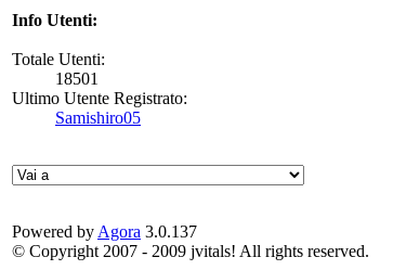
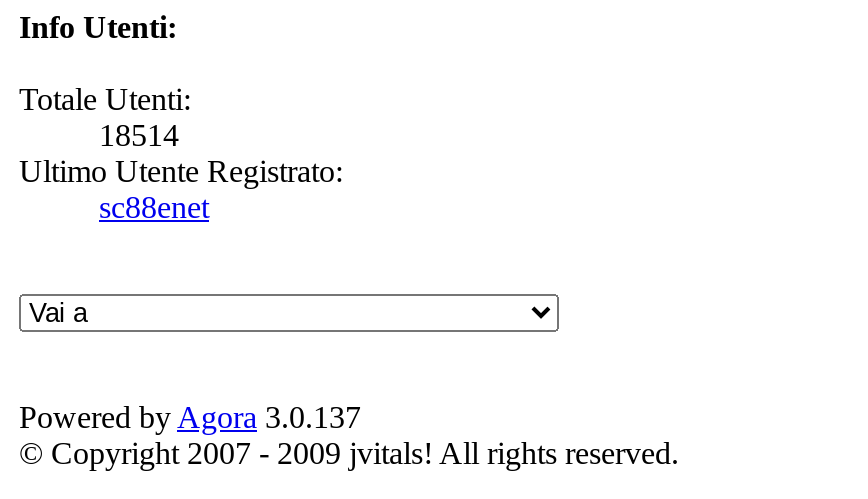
- 18501
+ 18514

- Samishiro05
+ sc88enet
